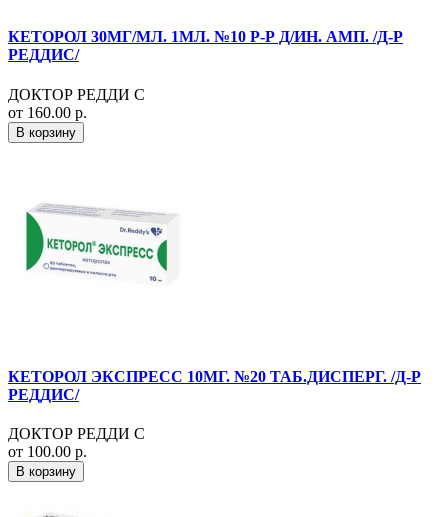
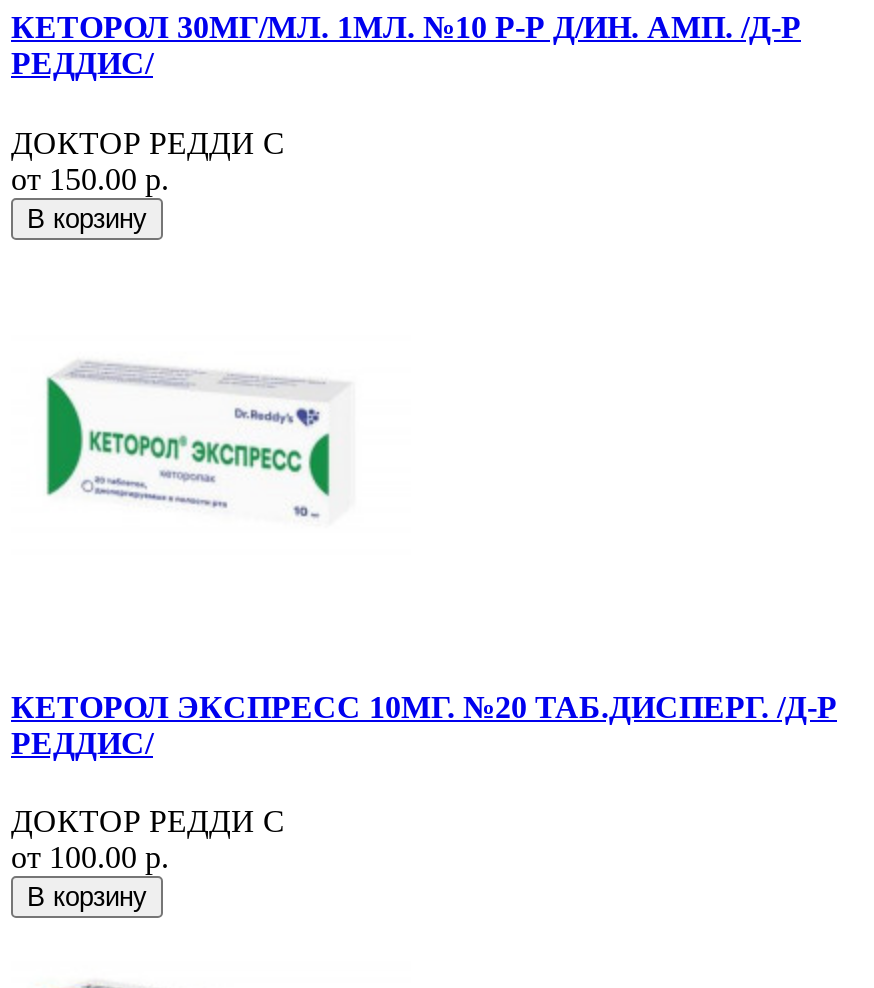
- от 160.00 р.
+ от 150.00 р.
